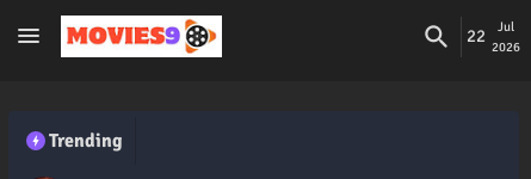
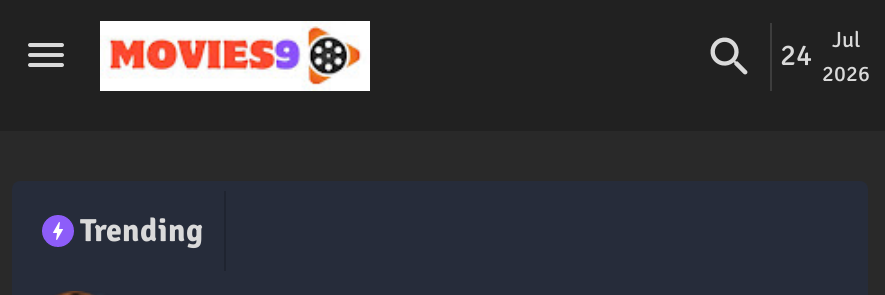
- 22 2026 Jul
+ 24 2026 Jul
